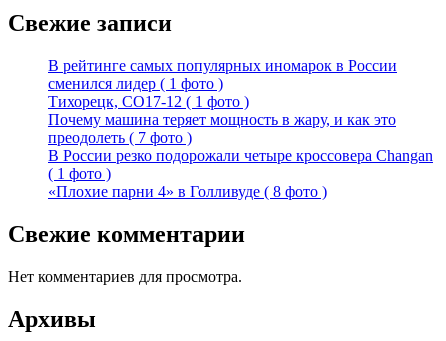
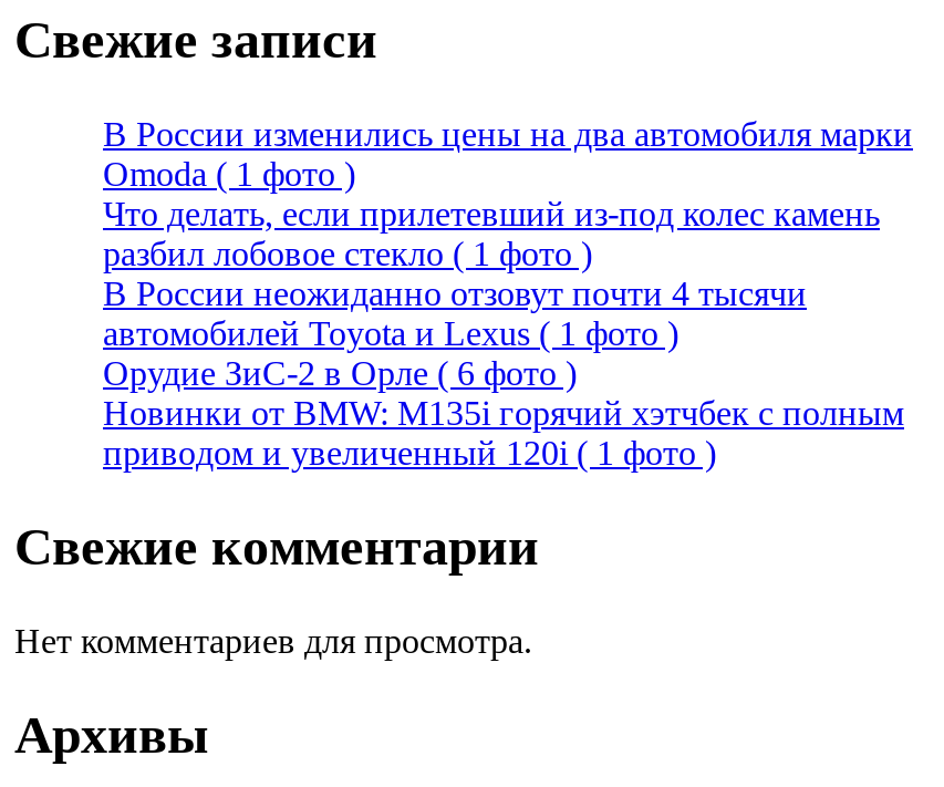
- В рейтинге самых популярных иномарок в России
- сменился лидер ( 1 фото )
- Тихорецк, СО17-12 ( 1 фото )
- Почему машина теряет мощность в жару, и как это
- преодолеть ( 7 фото )
- В России резко подорожали четыре кроссовера Changan
- ( 1 фото )
- «Плохие парни 4» в Голливуде ( 8 фото )
+ В России изменились цены на два автомобиля марки
+ Omoda ( 1 фото )
+ Что делать, если прилетевший из-под колес камень
+ разбил лобовое стекло ( 1 фото )
+ В России неожиданно отзовут почти 4 тысячи
+ автомобилей Toyota и Lexus ( 1 фото )
+ Орудие ЗиС-2 в Орле ( 6 фото )
+ Новинки от BMW: M135i горячий хэтчбек с полным
+ приводом и увеличенный 120i ( 1 фото )
